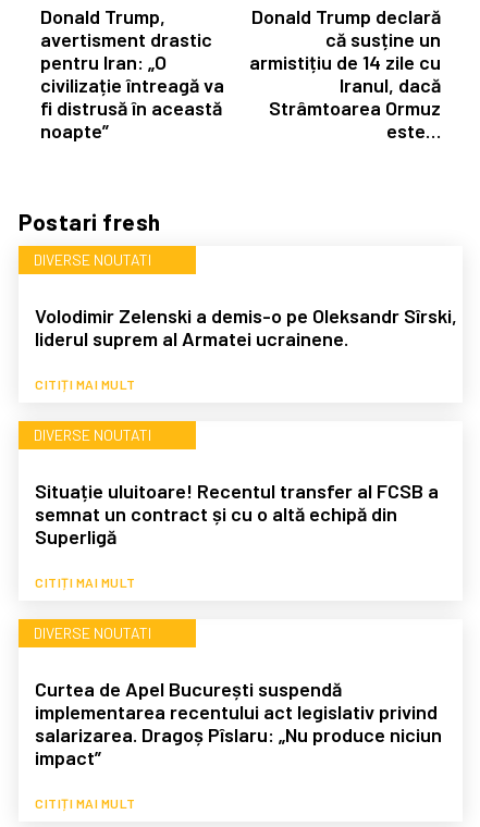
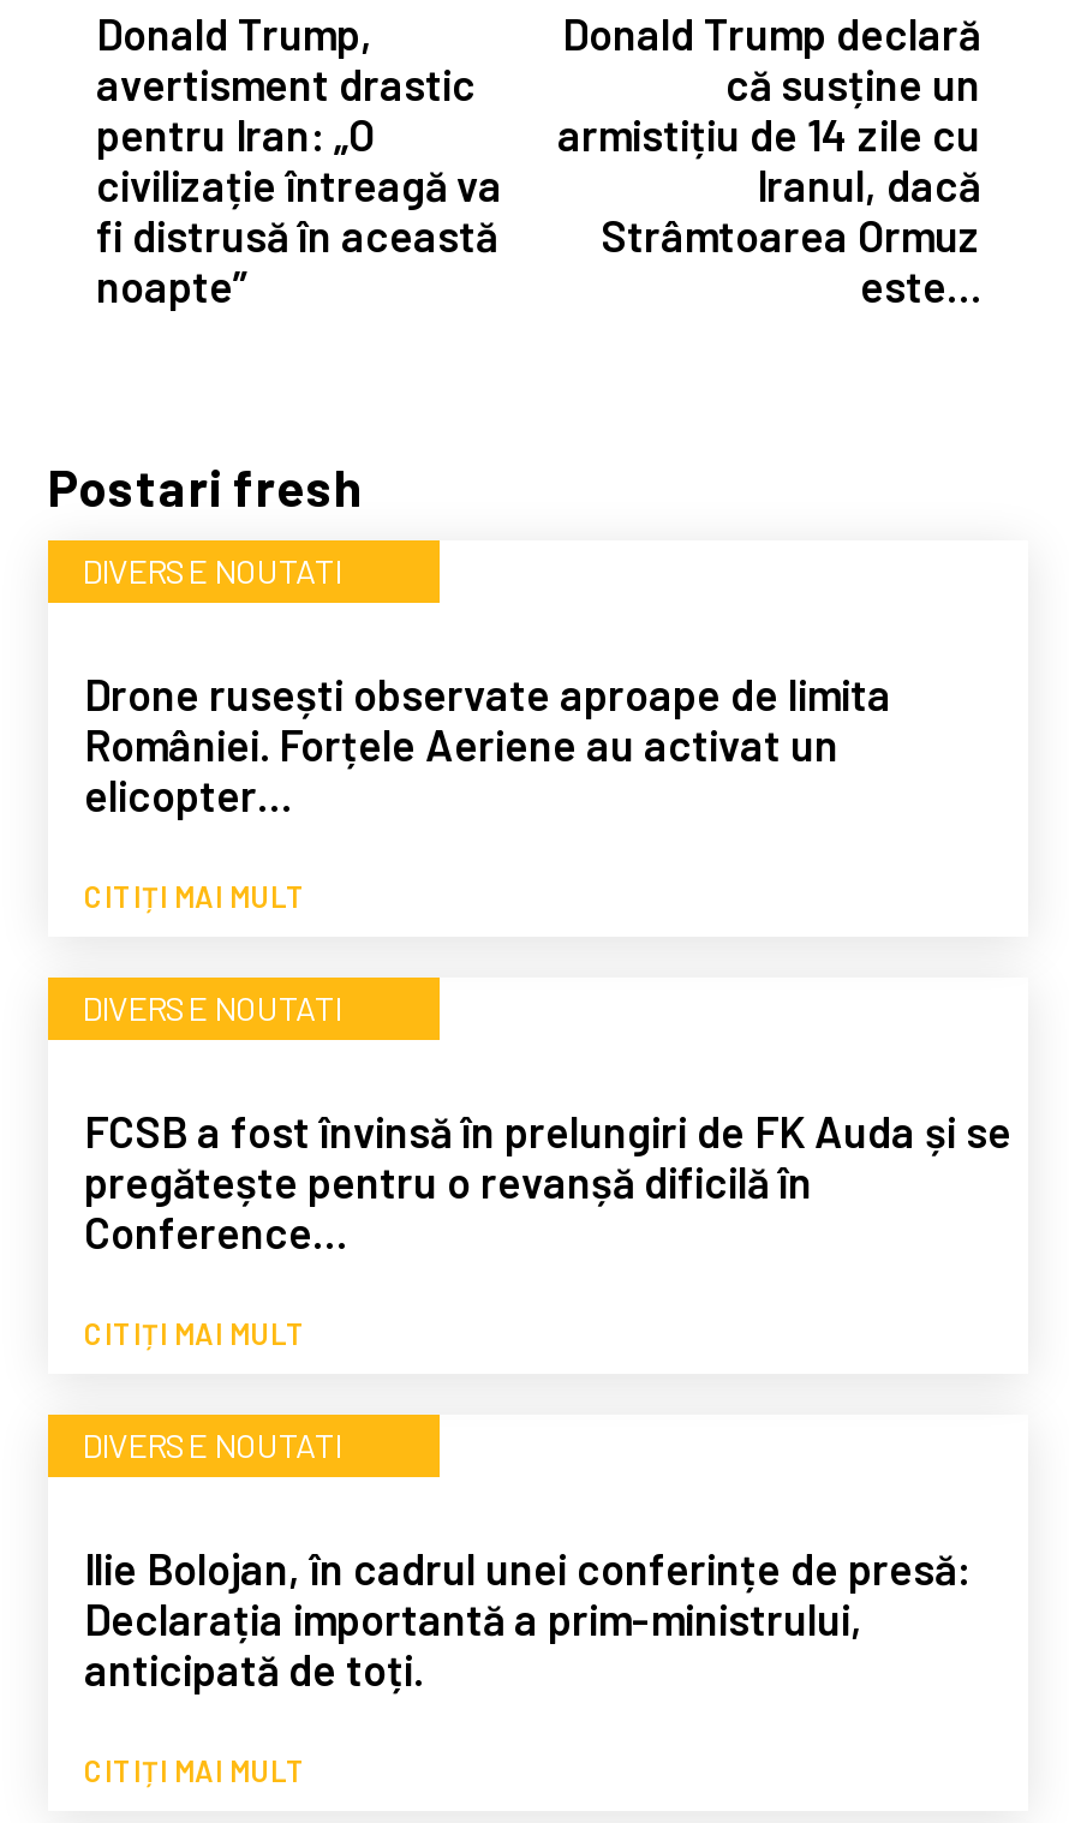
- Volodimir Zelenski a demis-o pe Oleksandr Sîrski,
- liderul suprem al Armatei ucrainene.
+ Drone rusești observate aproape de limita
+ României. Forțele Aeriene au activat un
+ elicopter…

moved down: CITIȚI MAI MULT | DIVERSE NOUTATI

- Situație uluitoare! Recentul transfer al FCSB a
- semnat un contract și cu o altă echipă din
- Superligă
+ FCSB a fost învinsă în prelungiri de FK Auda și se
+ pregătește pentru o revanșă dificilă în
+ Conference…

moved down: CITIȚI MAI MULT | DIVERSE NOUTATI

- Curtea de Apel București suspendă
- implementarea recentului act legislativ privind
- salarizarea. Dragoș Pîslaru: „Nu produce niciun
- impact”
+ Ilie Bolojan, în cadrul unei conferințe de presă:
+ Declarația importantă a prim-ministrului,
+ anticipată de toți.
